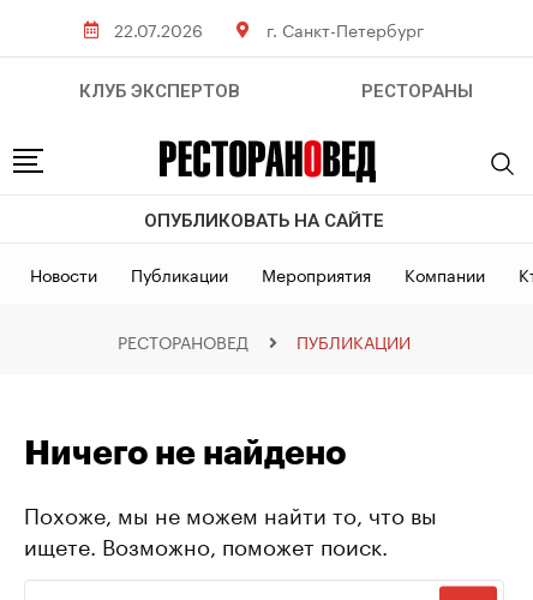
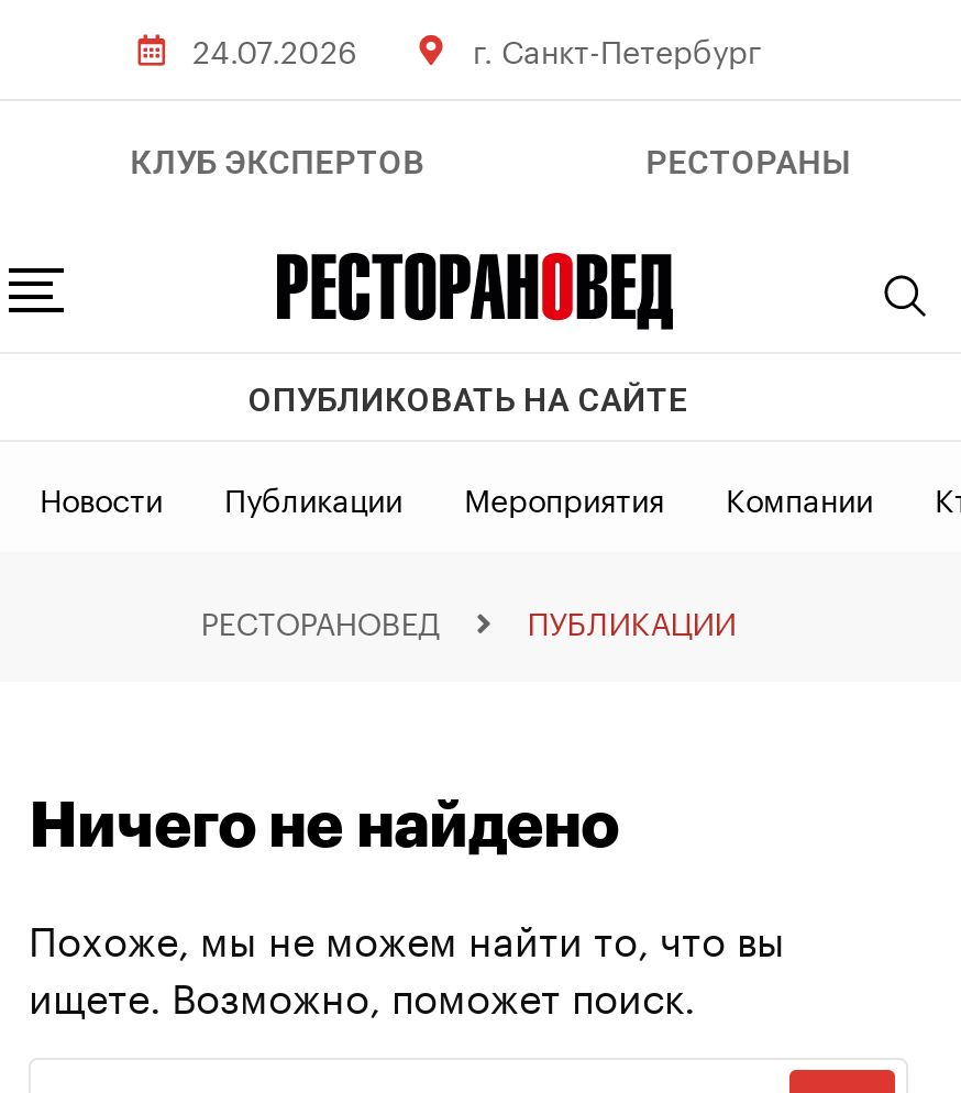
- 22.07.2026
+ 24.07.2026
